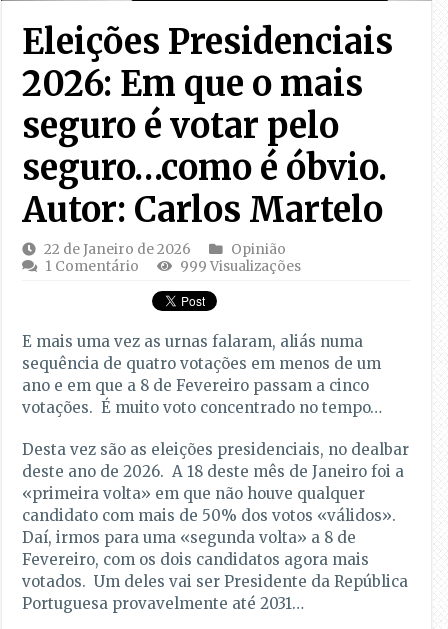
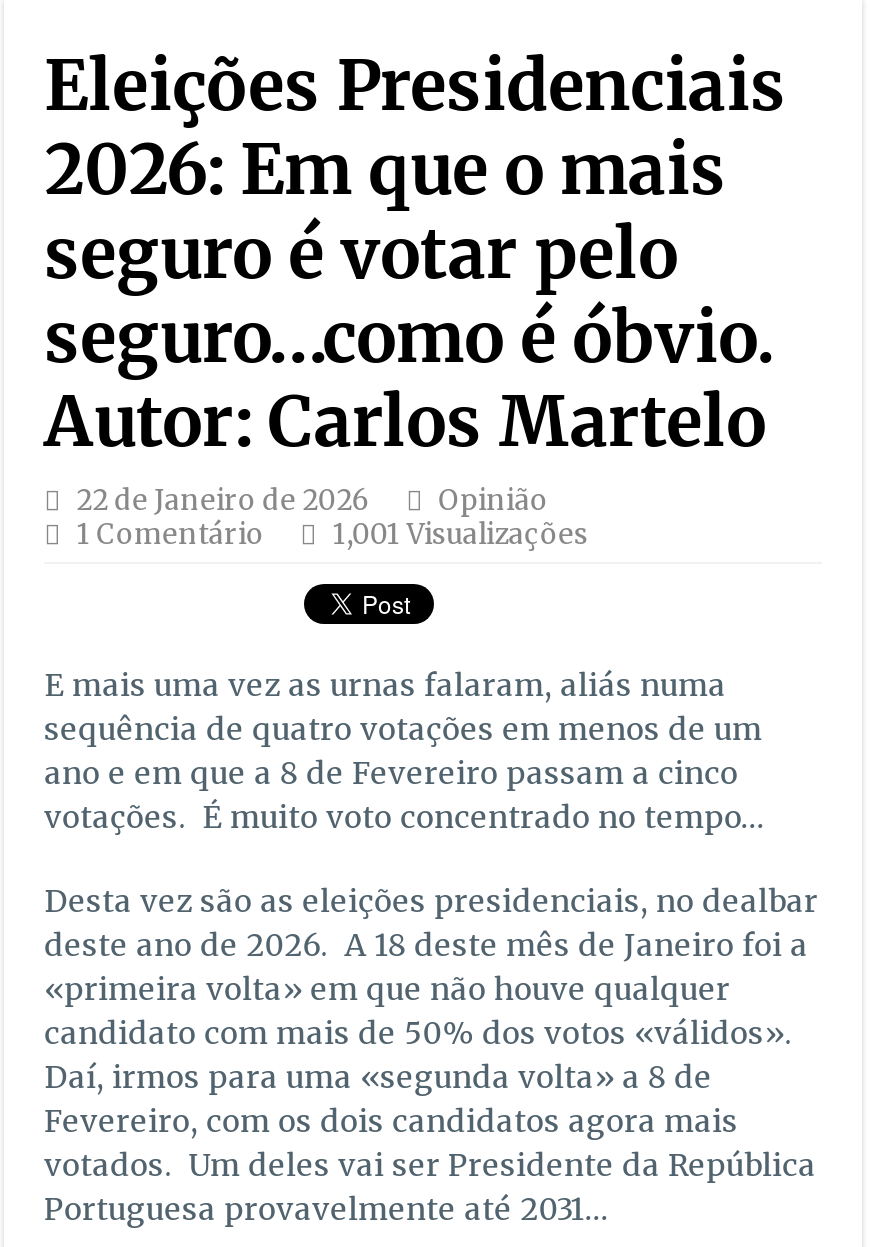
- 999 Visualizações
+ 1,001 Visualizações
